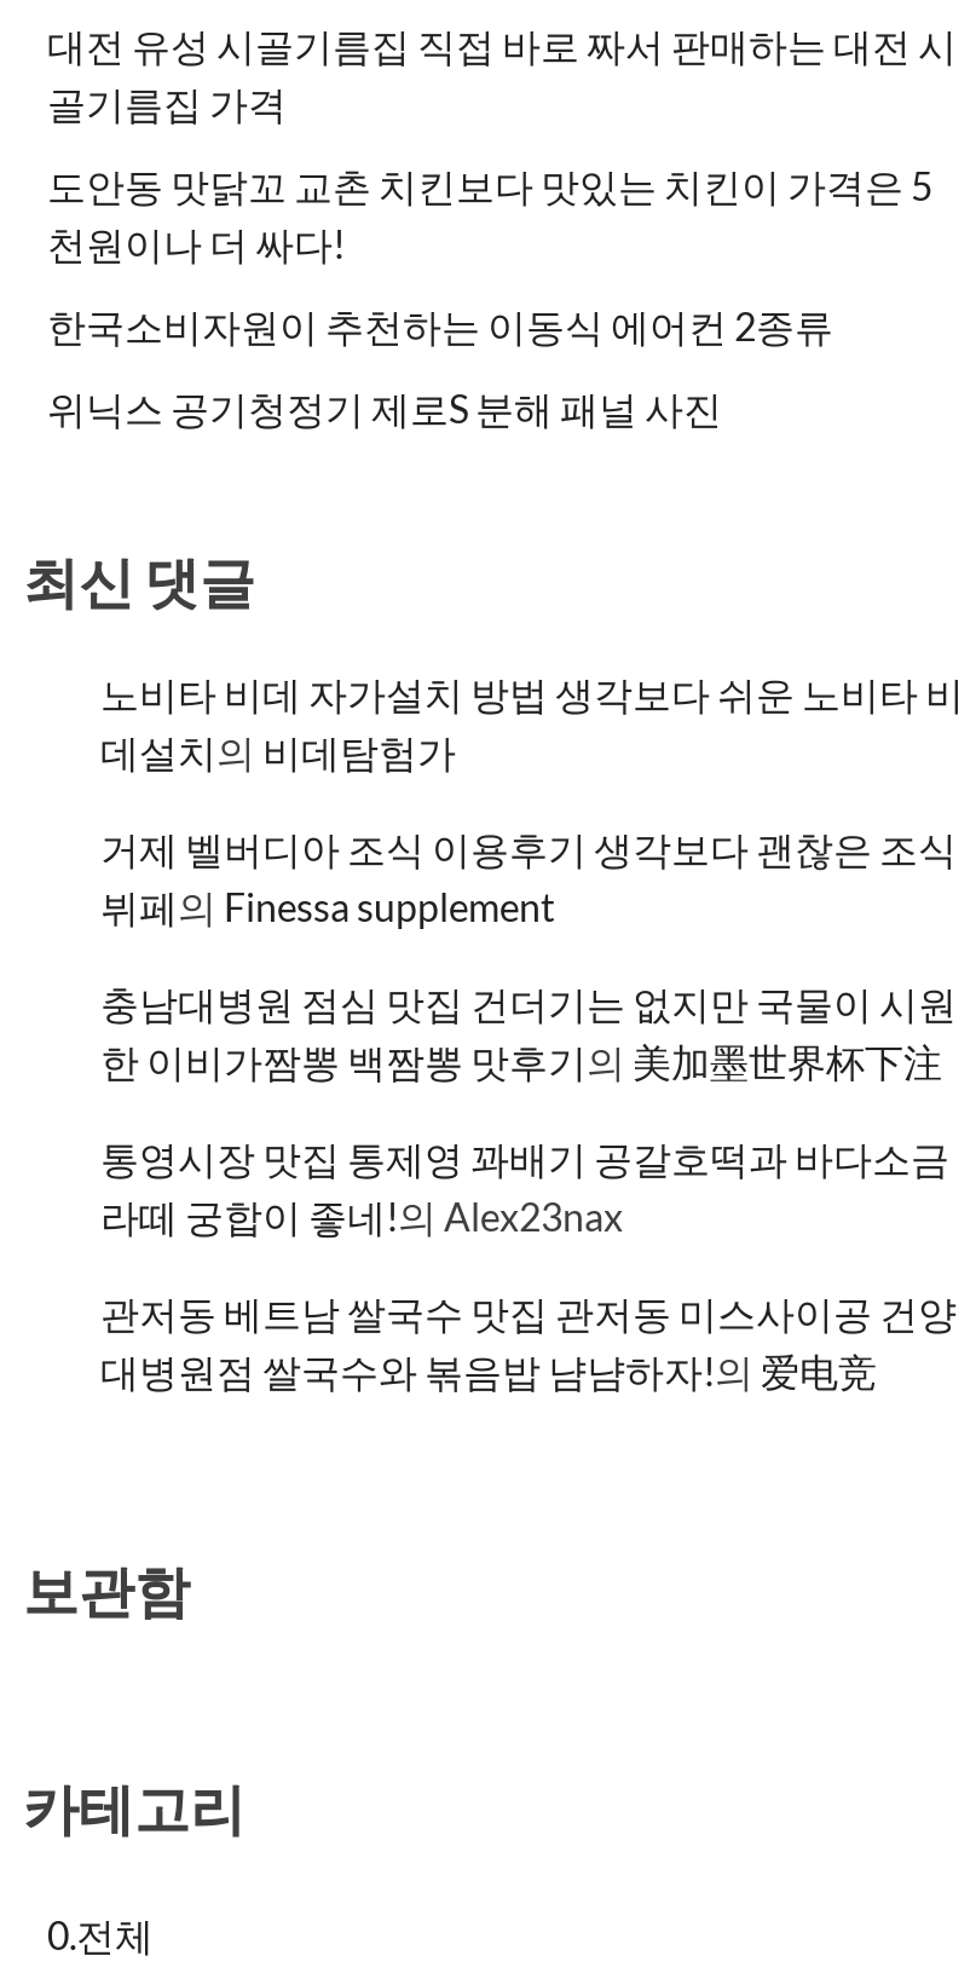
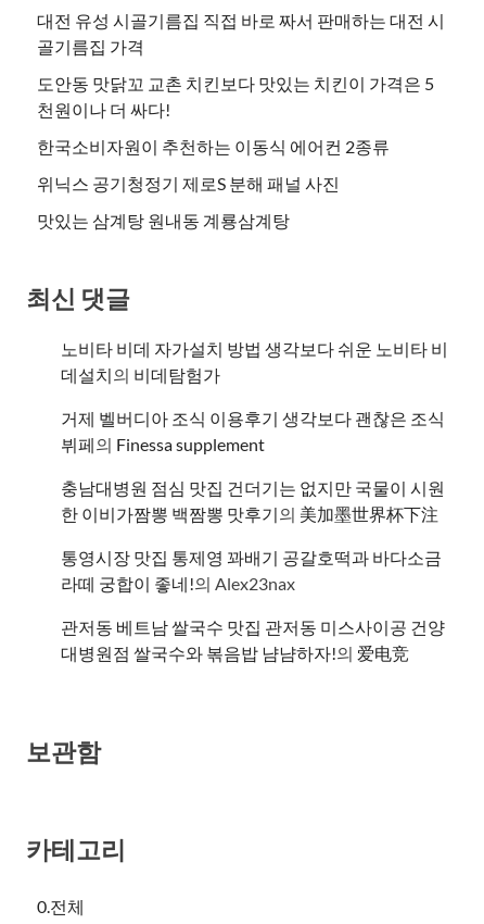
+ 맛있는 삼계탕 원내동 계룡삼계탕
